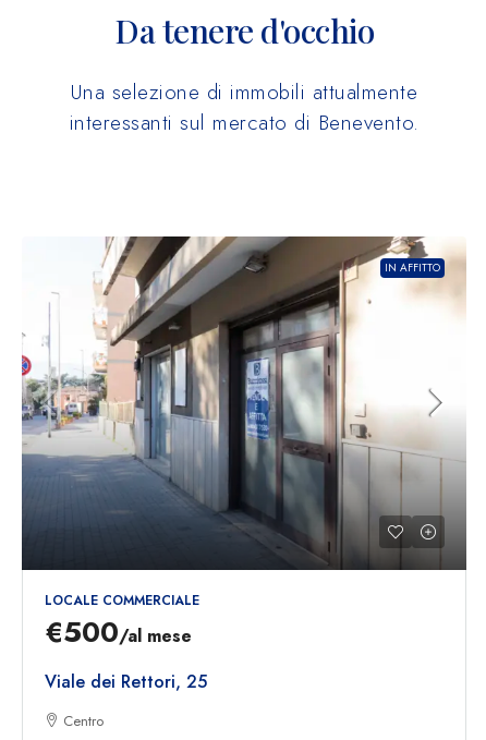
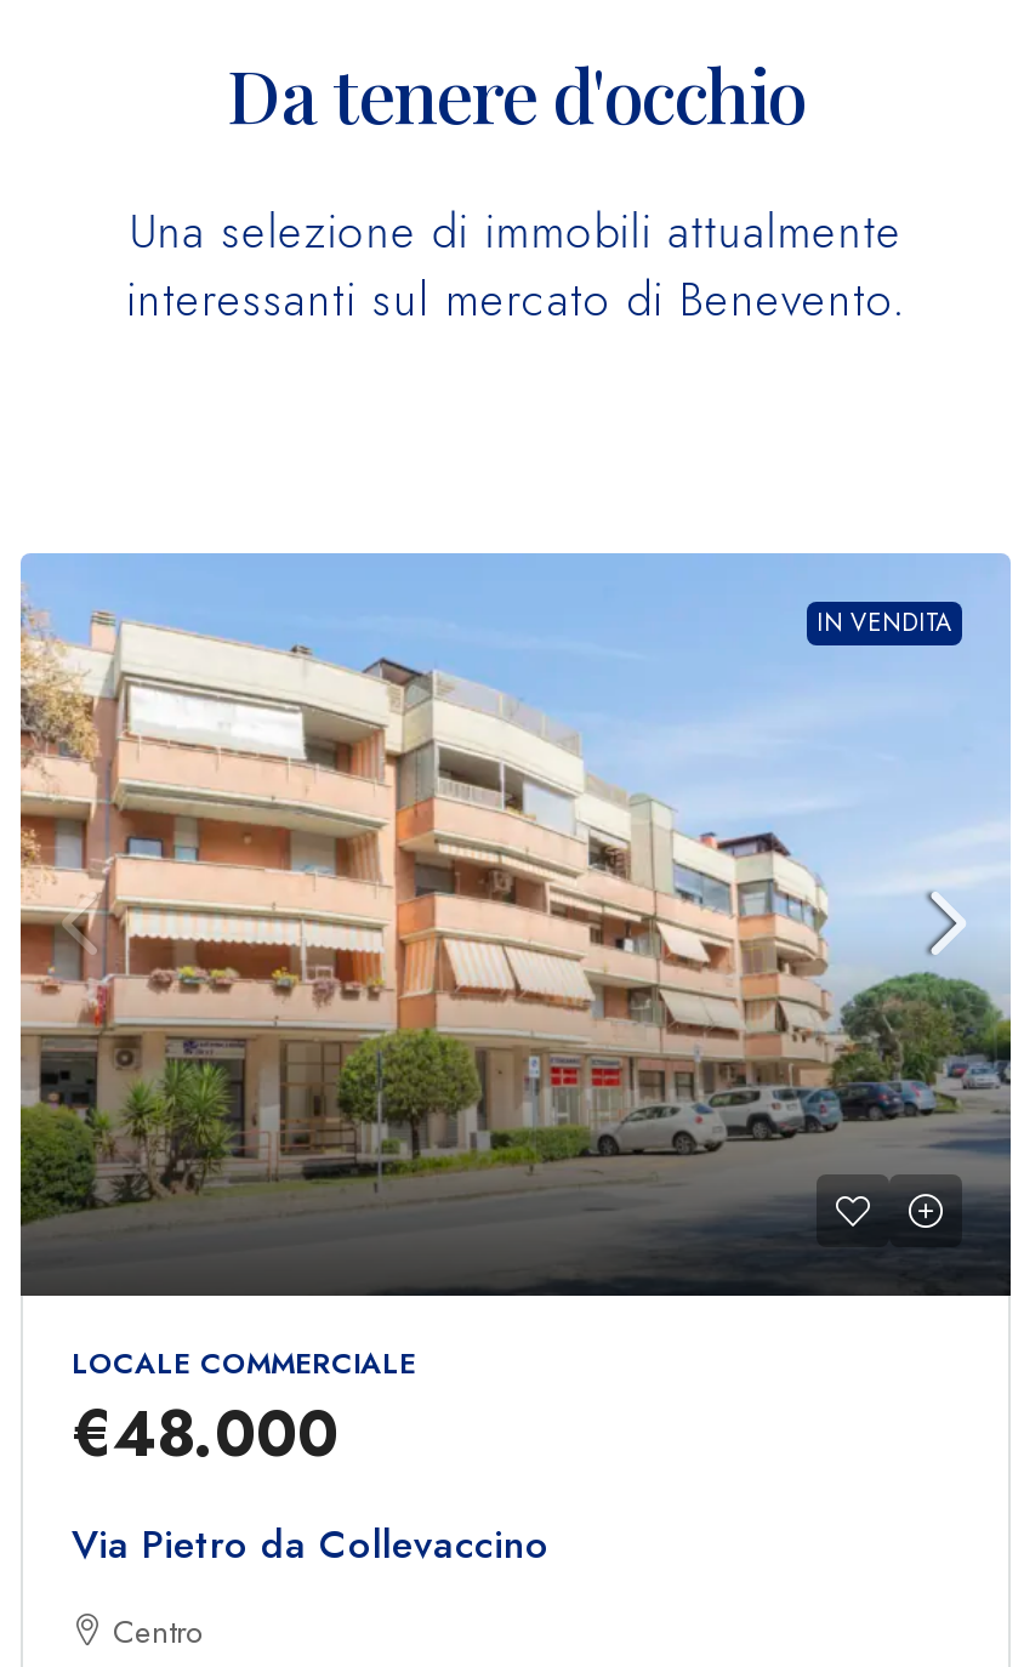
- [image]
- IN AFFITTO
+ [image]
+ IN VENDITA

- €500/al mese
- Viale dei Rettori, 25
+ €48.000
+ Via Pietro da Collevaccino
